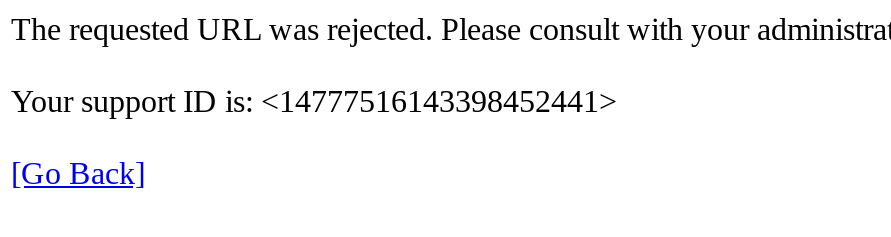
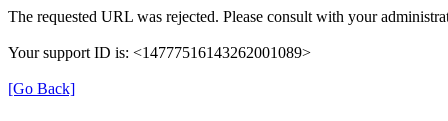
- Your support ID is: <14777516143398452441>
+ Your support ID is: <14777516143262001089>
